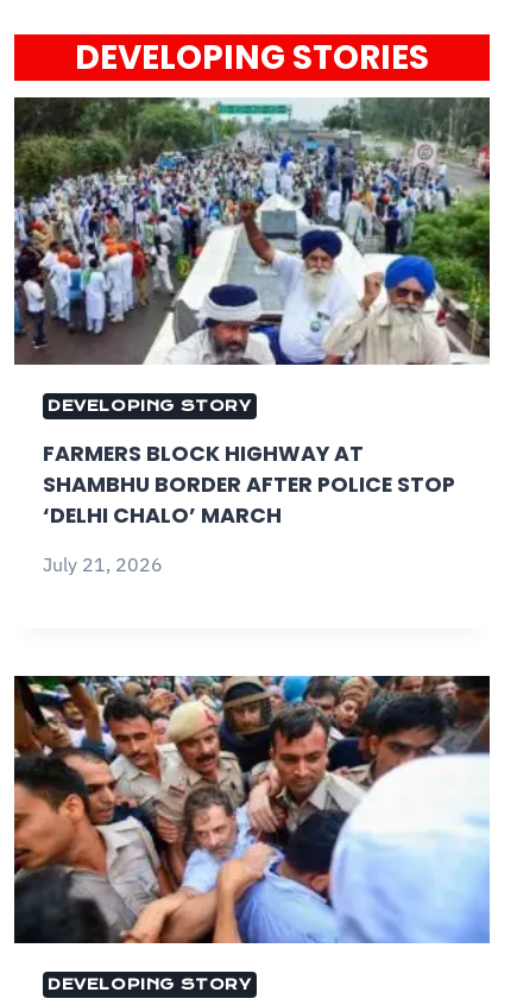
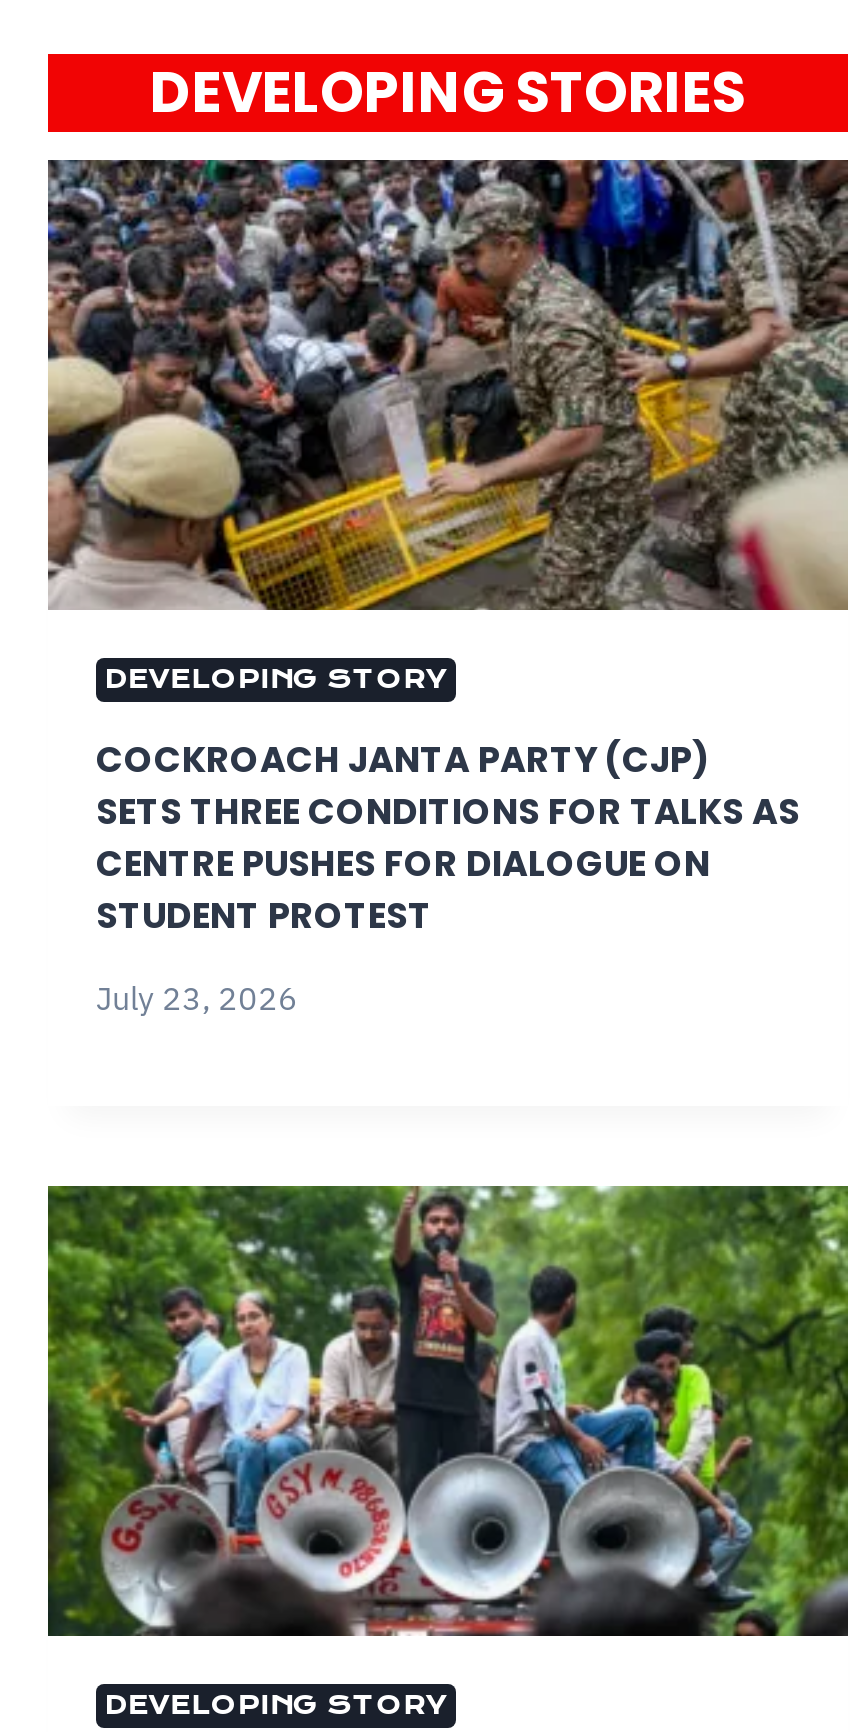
- [image]
+ [image]

- FARMERS BLOCK HIGHWAY AT
- SHAMBHU BORDER AFTER POLICE STOP
- ‘DELHI CHALO’ MARCH
+ COCKROACH JANTA PARTY (CJP)
+ SETS THREE CONDITIONS FOR TALKS AS
+ CENTRE PUSHES FOR DIALOGUE ON
+ STUDENT PROTEST

- July 21, 2026
+ July 23, 2026

- [image]
+ [image]
